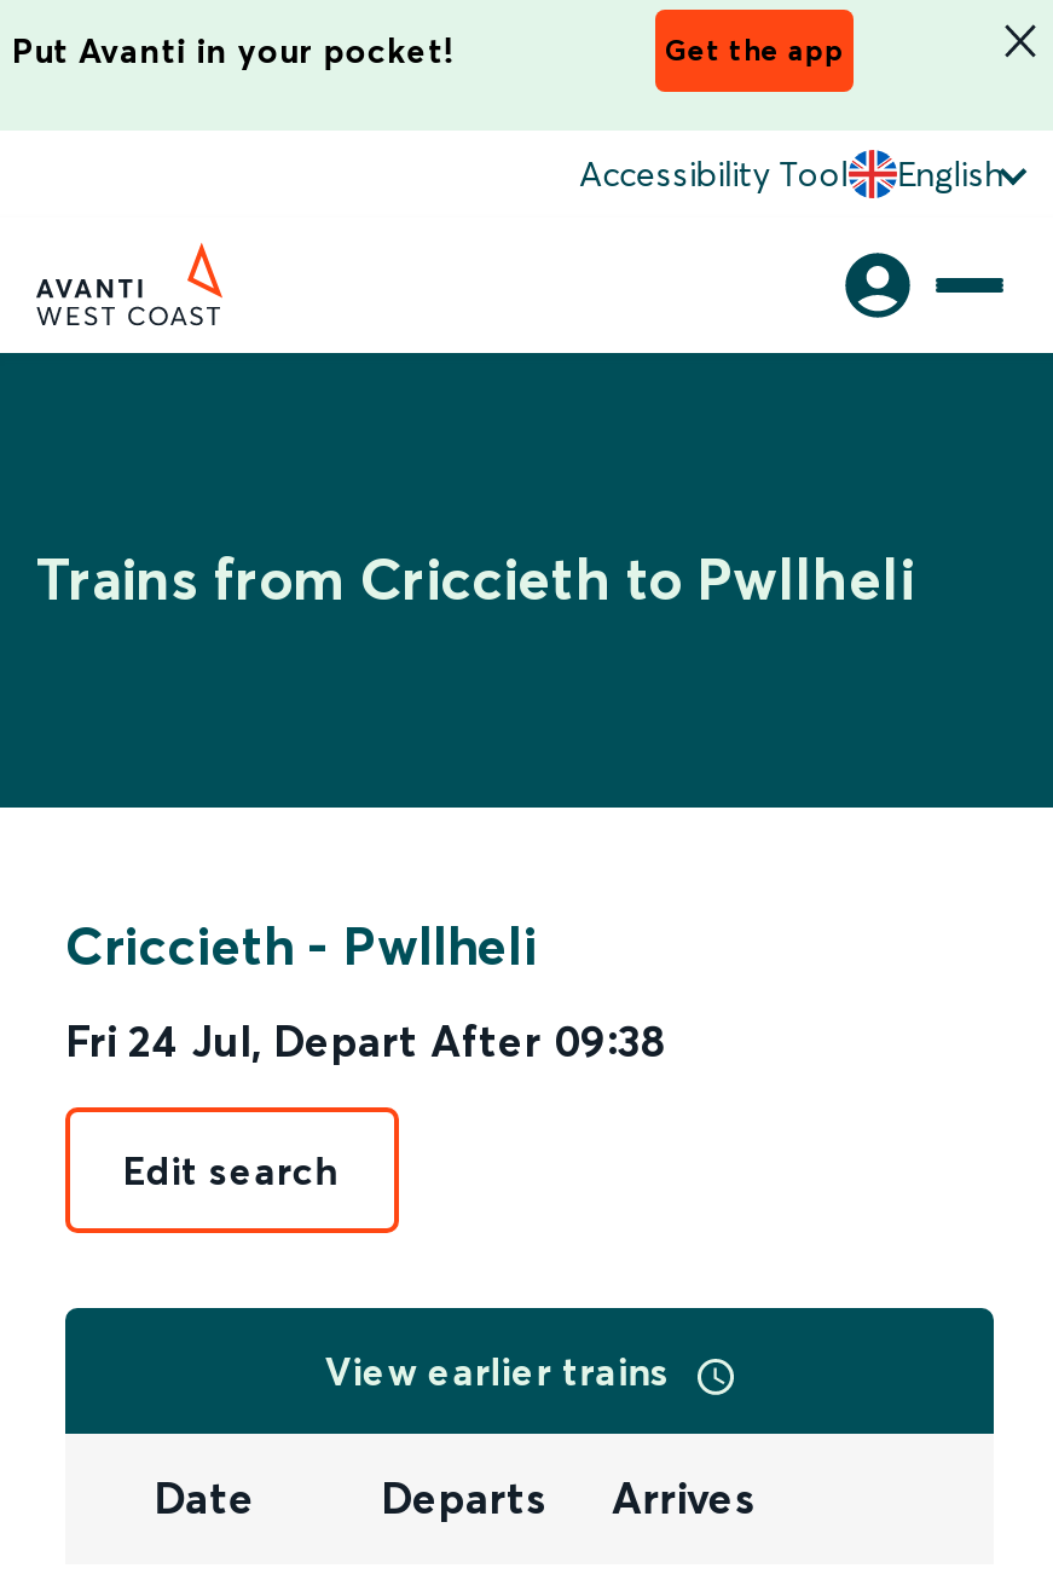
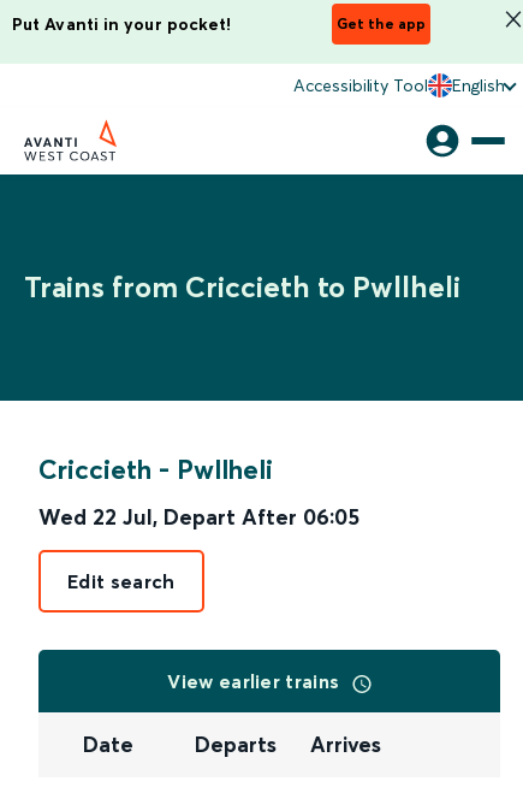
- Fri 24 Jul, Depart After 09:38
+ Wed 22 Jul, Depart After 06:05
